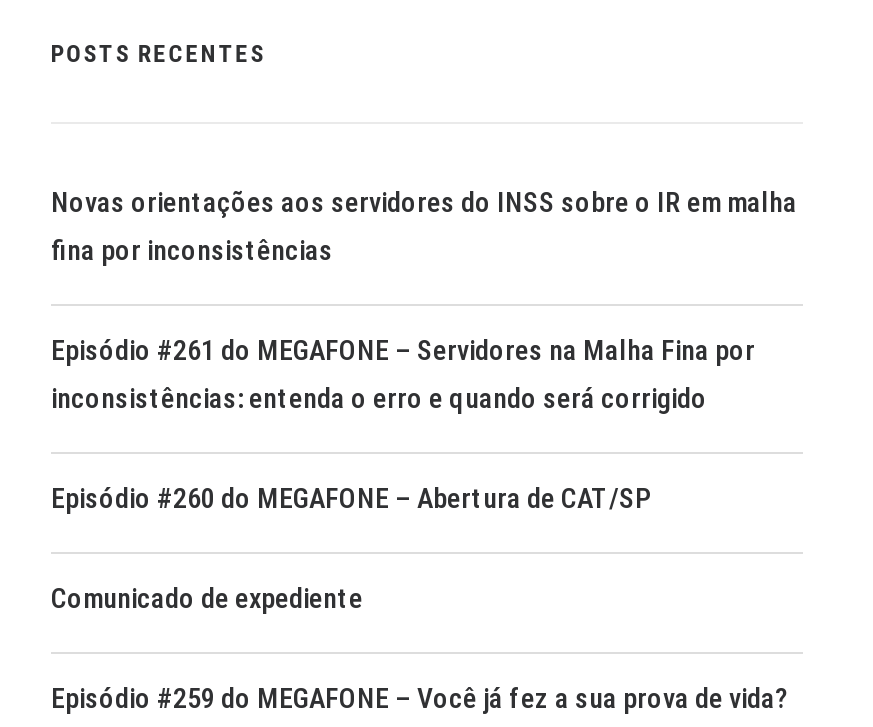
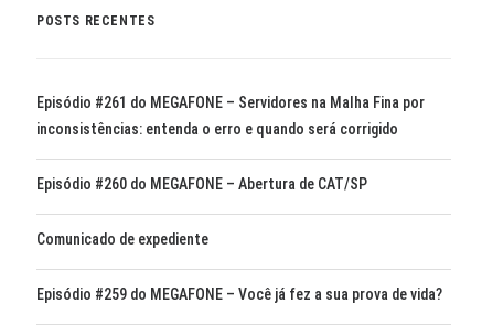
- Novas orientações aos servidores do INSS sobre o IR em malha
- fina por inconsistências
